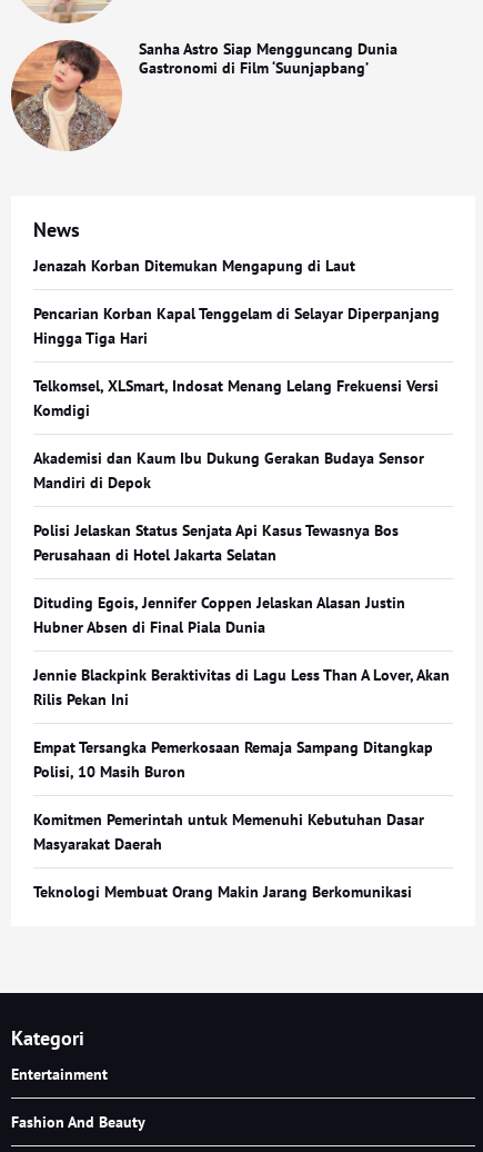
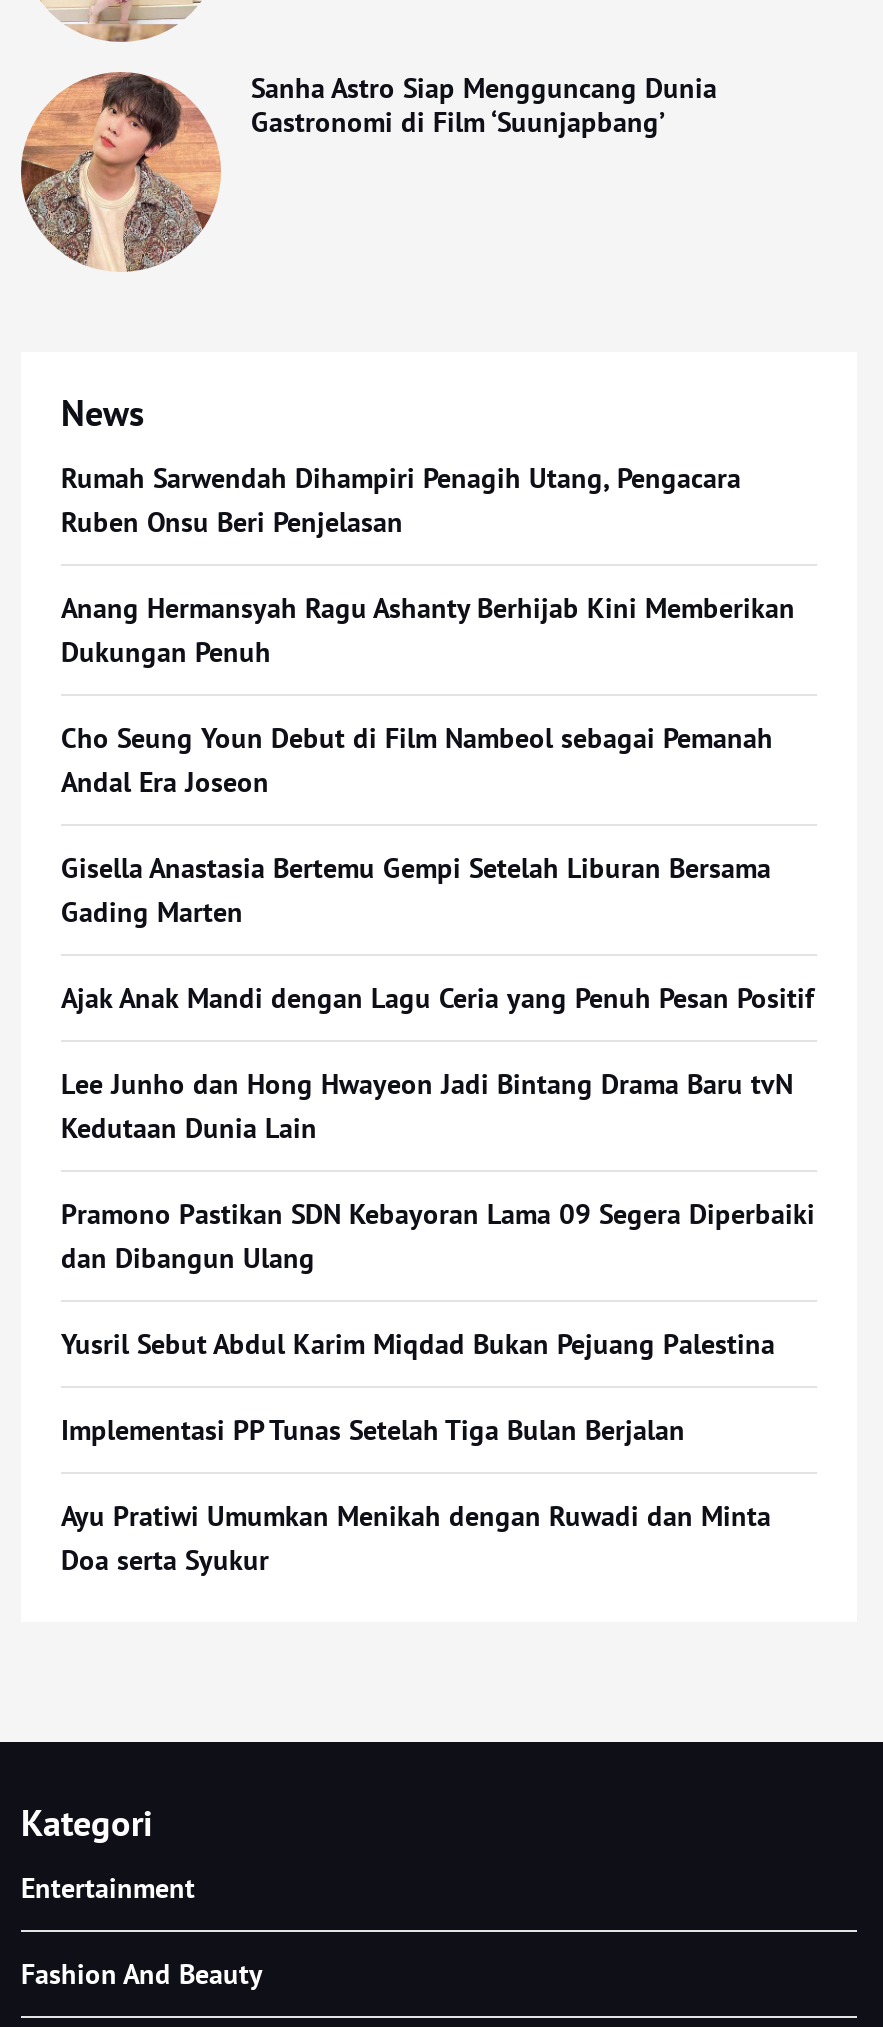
- Jenazah Korban Ditemukan Mengapung di Laut
+ Rumah Sarwendah Dihampiri Penagih Utang, Pengacara
+ Ruben Onsu Beri Penjelasan

- Pencarian Korban Kapal Tenggelam di Selayar Diperpanjang
- Hingga Tiga Hari
+ Anang Hermansyah Ragu Ashanty Berhijab Kini Memberikan
+ Dukungan Penuh

- Telkomsel, XLSmart, Indosat Menang Lelang Frekuensi Versi
- Komdigi
+ Cho Seung Youn Debut di Film Nambeol sebagai Pemanah
+ Andal Era Joseon

- Akademisi dan Kaum Ibu Dukung Gerakan Budaya Sensor
- Mandiri di Depok
+ Gisella Anastasia Bertemu Gempi Setelah Liburan Bersama
+ Gading Marten

- Polisi Jelaskan Status Senjata Api Kasus Tewasnya Bos
- Perusahaan di Hotel Jakarta Selatan
+ Ajak Anak Mandi dengan Lagu Ceria yang Penuh Pesan Positif

- Dituding Egois, Jennifer Coppen Jelaskan Alasan Justin
- Hubner Absen di Final Piala Dunia
+ Lee Junho dan Hong Hwayeon Jadi Bintang Drama Baru tvN
+ Kedutaan Dunia Lain

- Jennie Blackpink Beraktivitas di Lagu Less Than A Lover, Akan
- Rilis Pekan Ini
+ Pramono Pastikan SDN Kebayoran Lama 09 Segera Diperbaiki
+ dan Dibangun Ulang

- Empat Tersangka Pemerkosaan Remaja Sampang Ditangkap
- Polisi, 10 Masih Buron
+ Yusril Sebut Abdul Karim Miqdad Bukan Pejuang Palestina

- Komitmen Pemerintah untuk Memenuhi Kebutuhan Dasar
- Masyarakat Daerah
+ Implementasi PP Tunas Setelah Tiga Bulan Berjalan

- Teknologi Membuat Orang Makin Jarang Berkomunikasi
+ Ayu Pratiwi Umumkan Menikah dengan Ruwadi dan Minta
+ Doa serta Syukur
